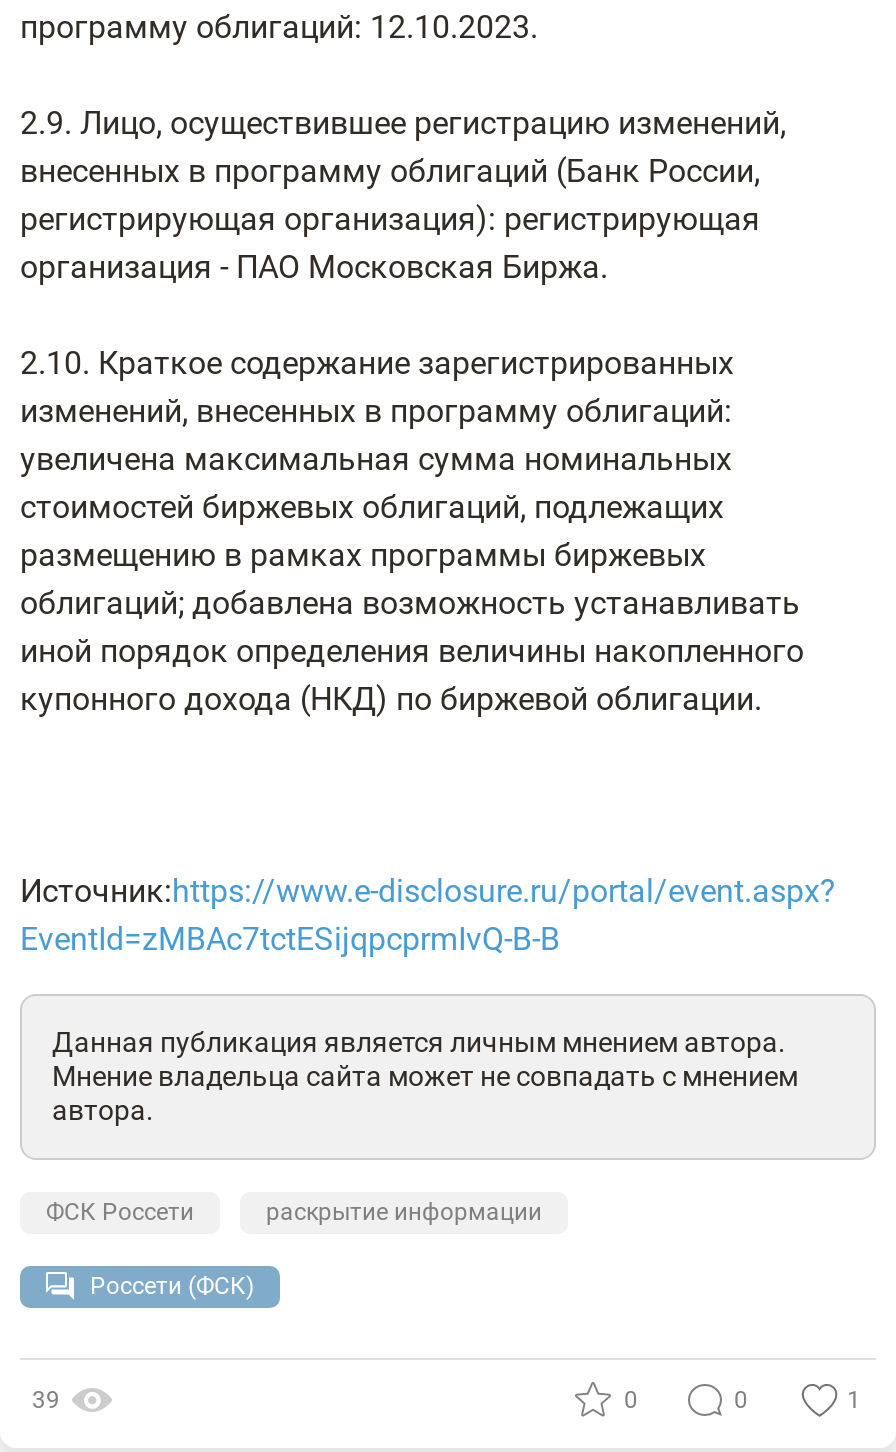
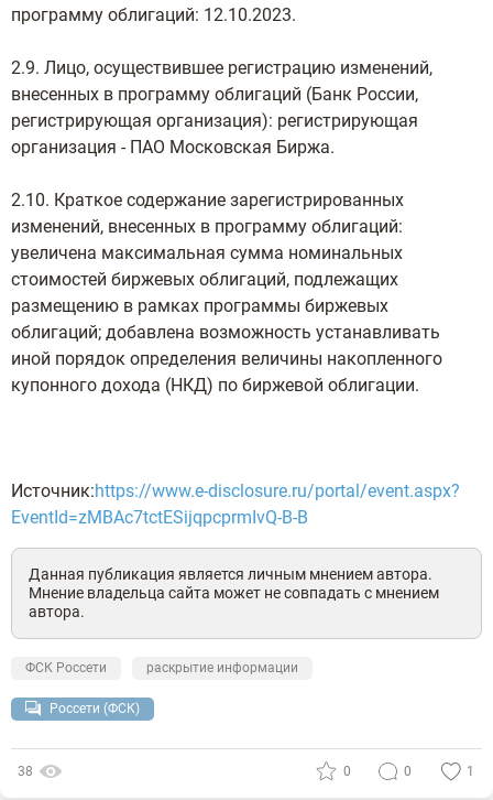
- 39
+ 38
